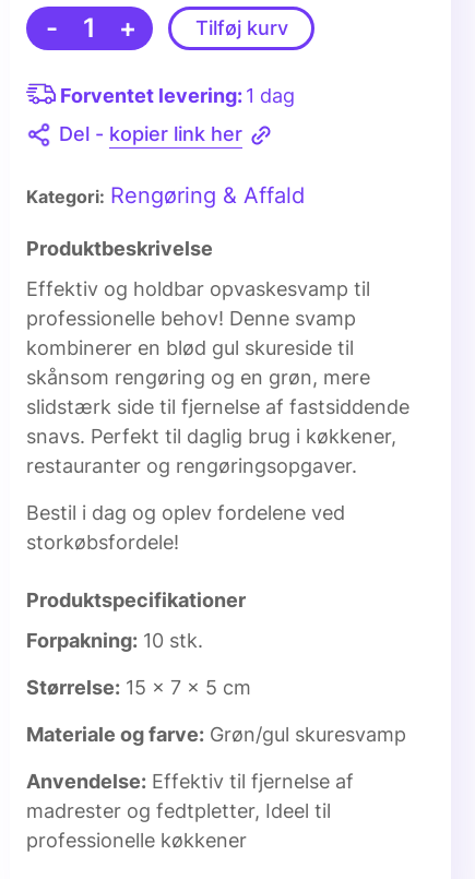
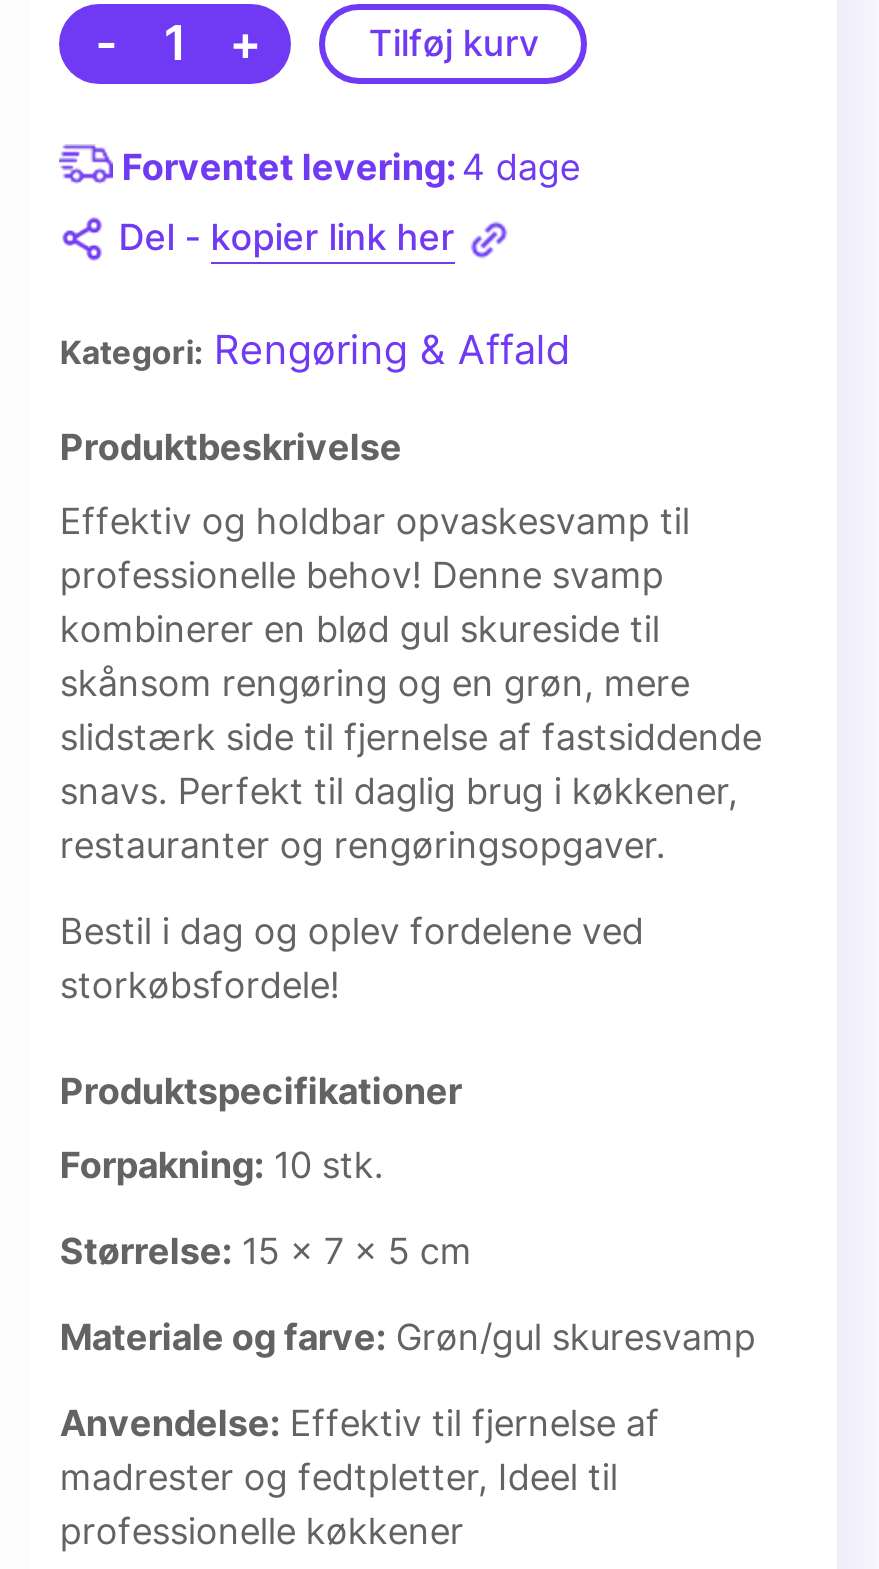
- Forventet levering: 1 dag
+ Forventet levering: 4 dage
